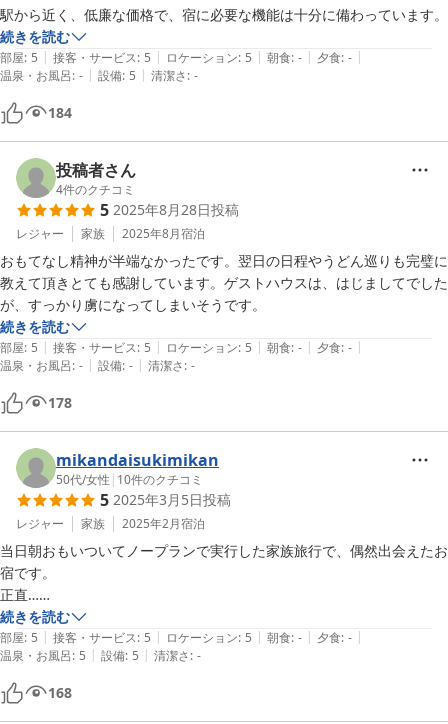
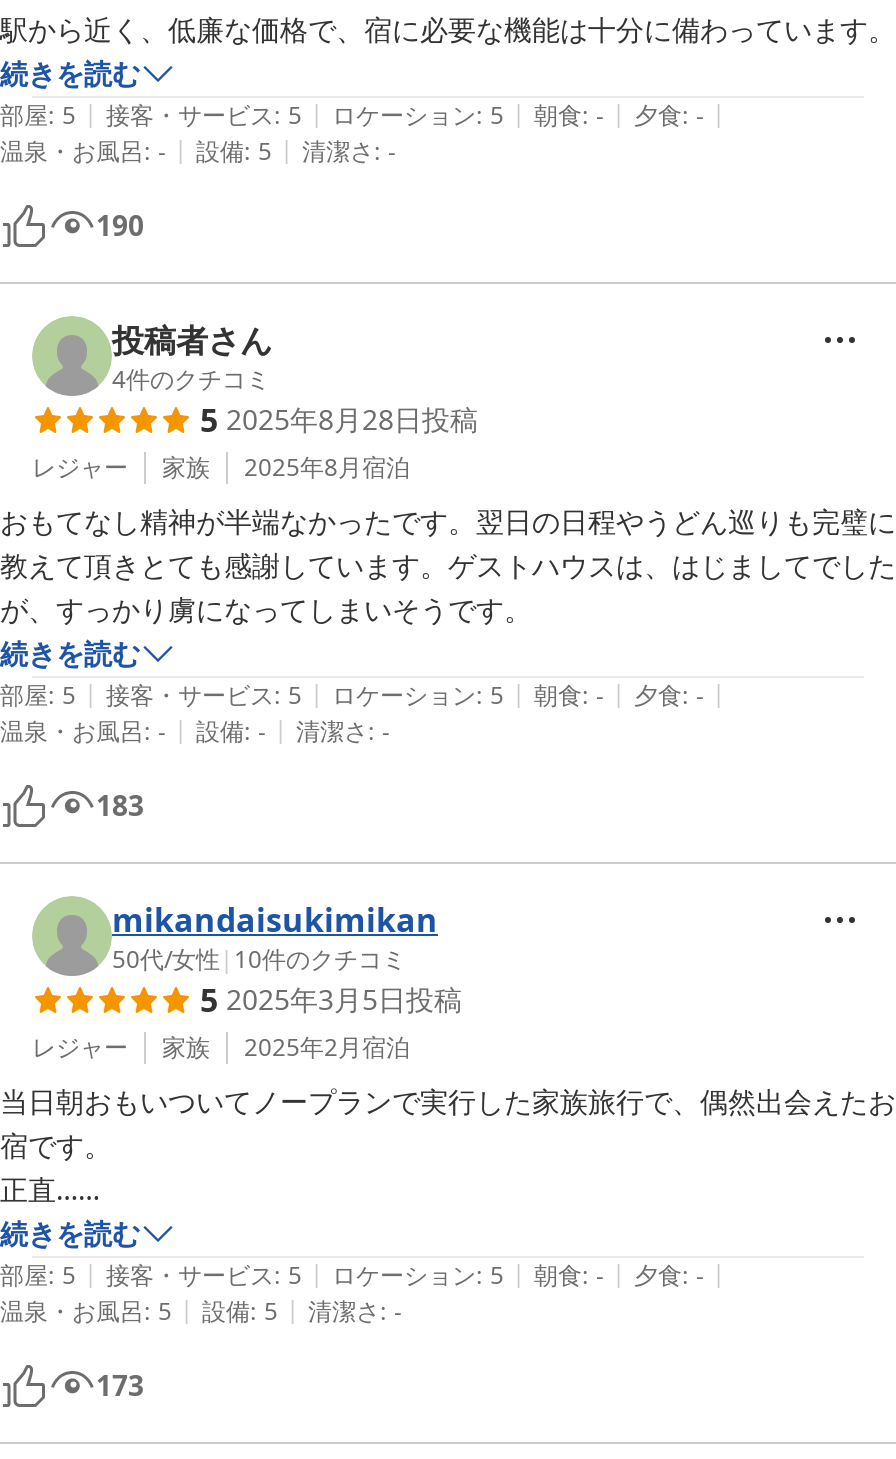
- 184
+ 190

- 178
+ 183

- 168
+ 173
